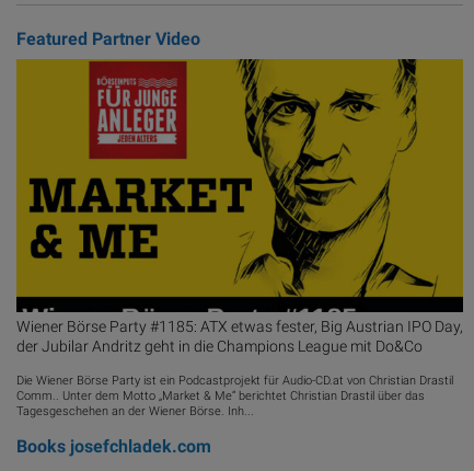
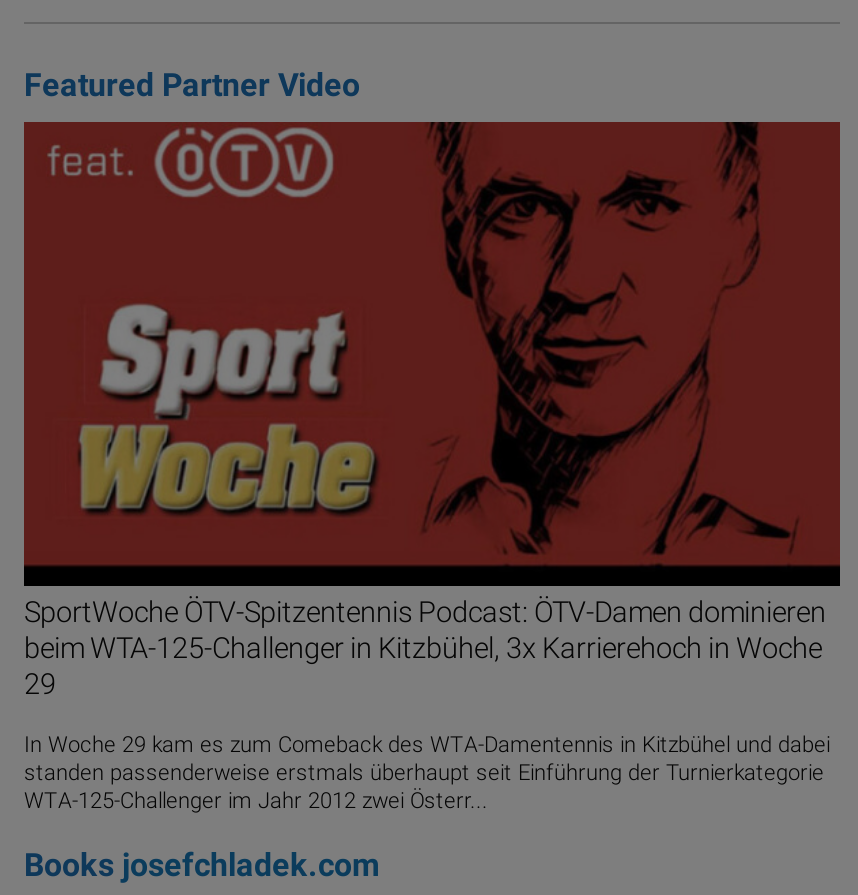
- [image]
- Wiener Börse Party #1185: ATX etwas fester, Big Austrian IPO Day,
- der Jubilar Andritz geht in die Champions League mit Do&Co
+ [image]
+ SportWoche ÖTV-Spitzentennis Podcast: ÖTV-Damen dominieren
+ beim WTA-125-Challenger in Kitzbühel, 3x Karrierehoch in Woche
+ 29

- Die Wiener Börse Party ist ein Podcastprojekt für Audio-CD.at von Christian Drastil
- Comm.. Unter dem Motto „Market & Me“ berichtet Christian Drastil über das
- Tagesgeschehen an der Wiener Börse. Inh...
+ In Woche 29 kam es zum Comeback des WTA-Damentennis in Kitzbühel und dabei
+ standen passenderweise erstmals überhaupt seit Einführung der Turnierkategorie
+ WTA-125-Challenger im Jahr 2012 zwei Österr...
